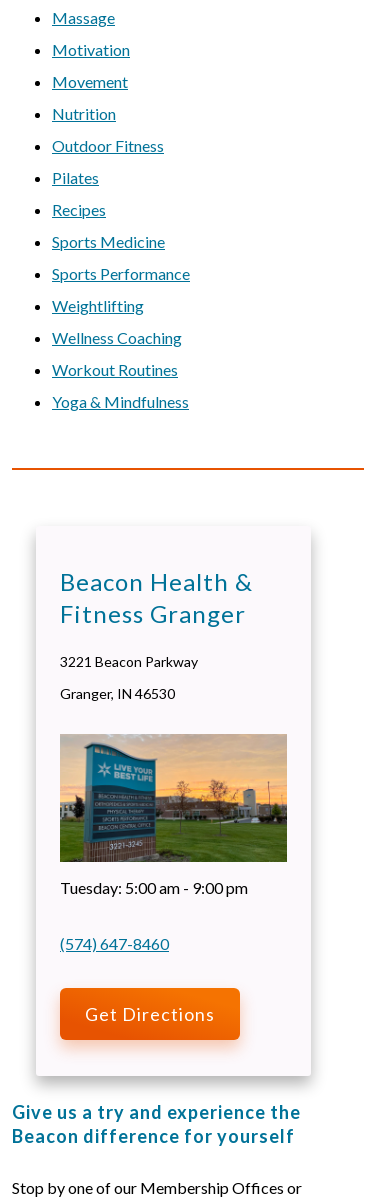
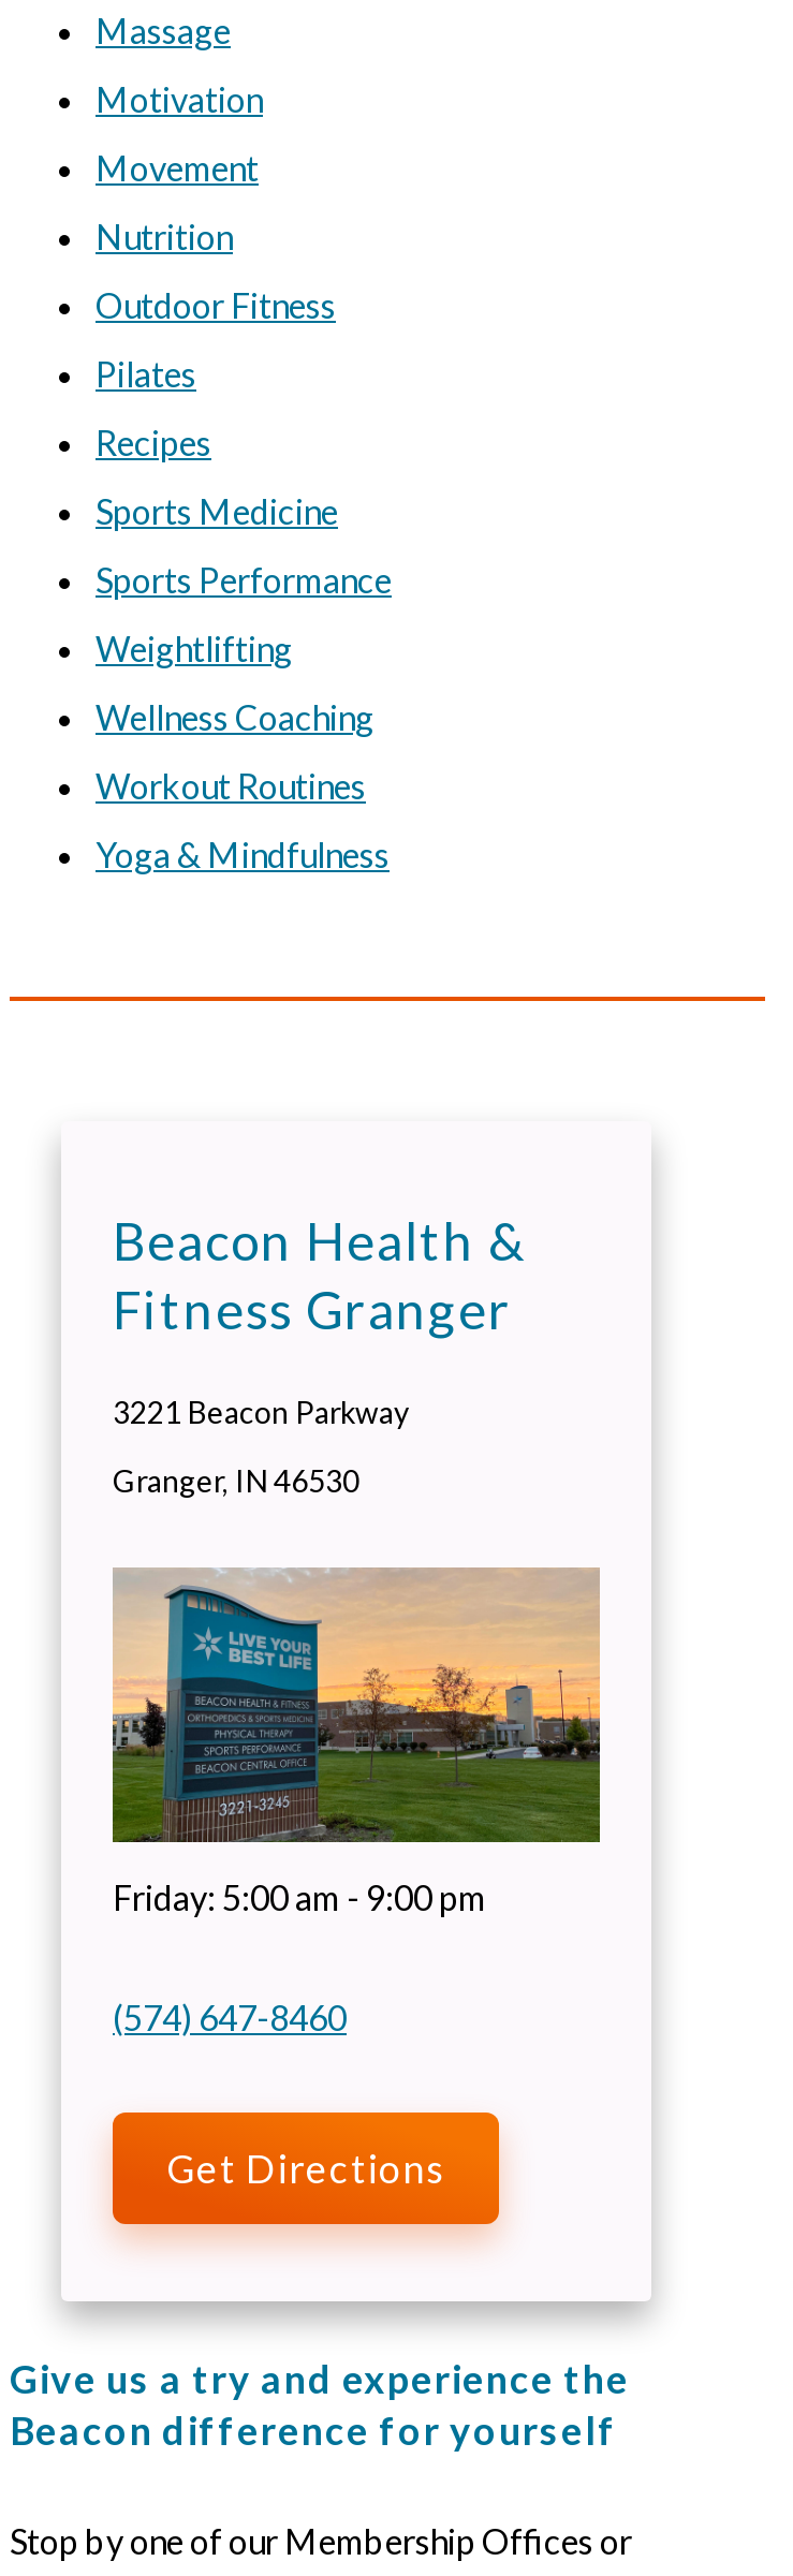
- Tuesday: 5:00 am - 9:00 pm
+ Friday: 5:00 am - 9:00 pm
